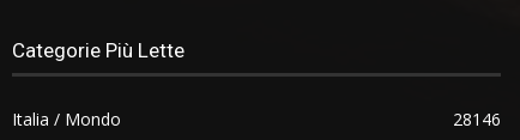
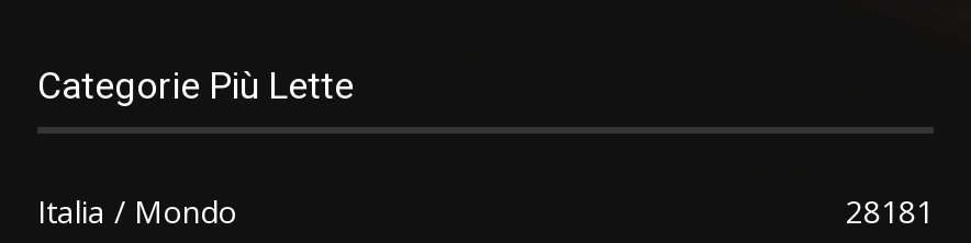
- 28146
+ 28181
